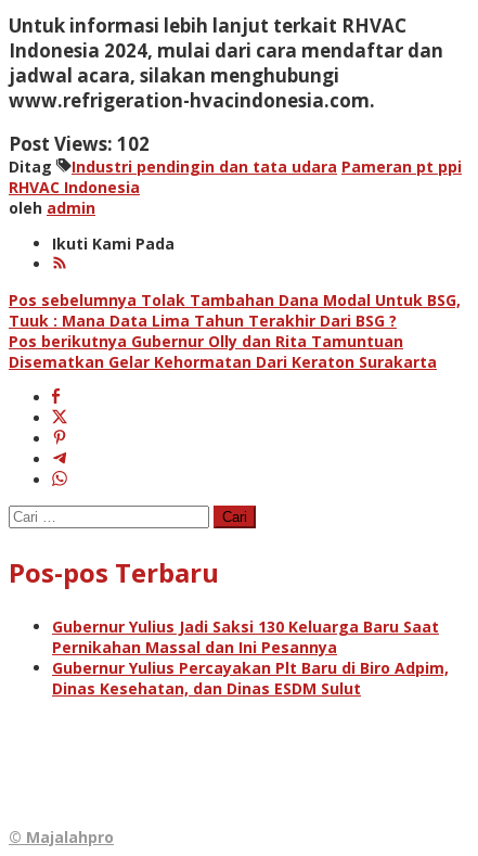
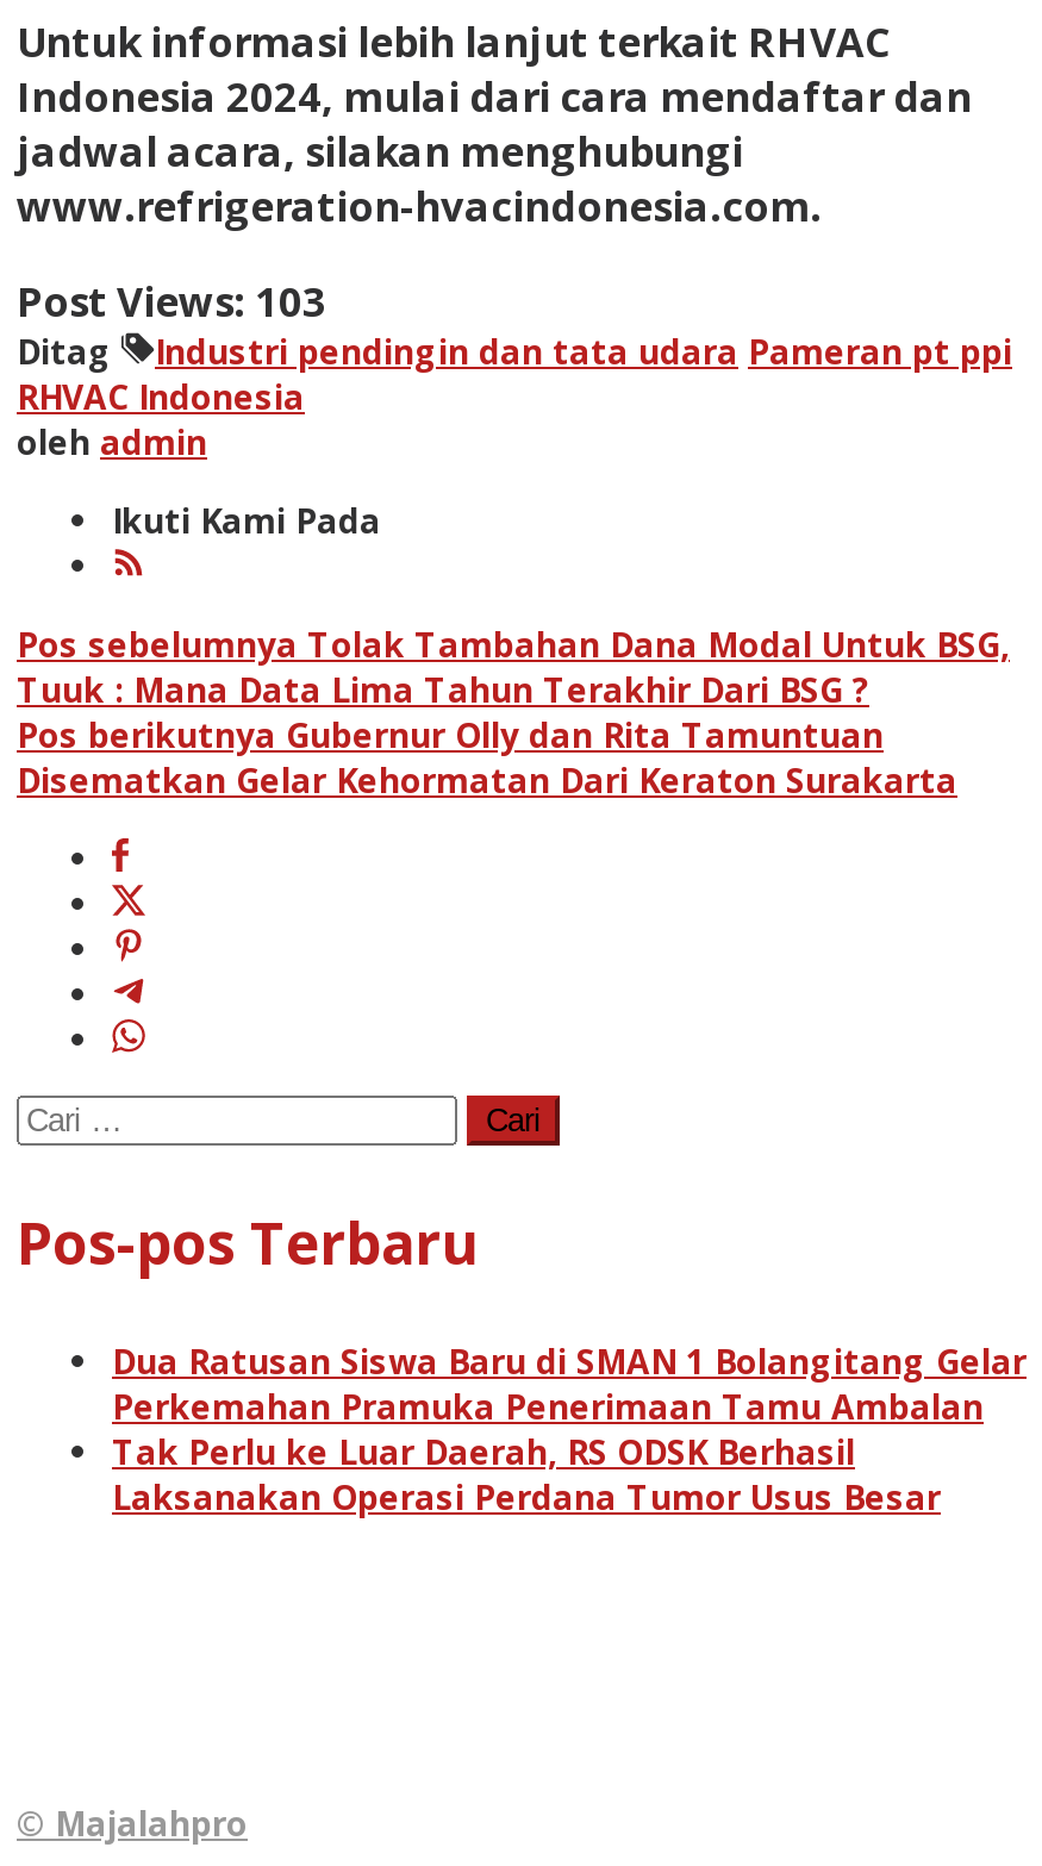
- Post Views: 102
+ Post Views: 103

- Gubernur Yulius Jadi Saksi 130 Keluarga Baru Saat
- Pernikahan Massal dan Ini Pesannya
- Gubernur Yulius Percayakan Plt Baru di Biro Adpim,
- Dinas Kesehatan, dan Dinas ESDM Sulut
+ Dua Ratusan Siswa Baru di SMAN 1 Bolangitang Gelar
+ Perkemahan Pramuka Penerimaan Tamu Ambalan
+ Tak Perlu ke Luar Daerah, RS ODSK Berhasil
+ Laksanakan Operasi Perdana Tumor Usus Besar
